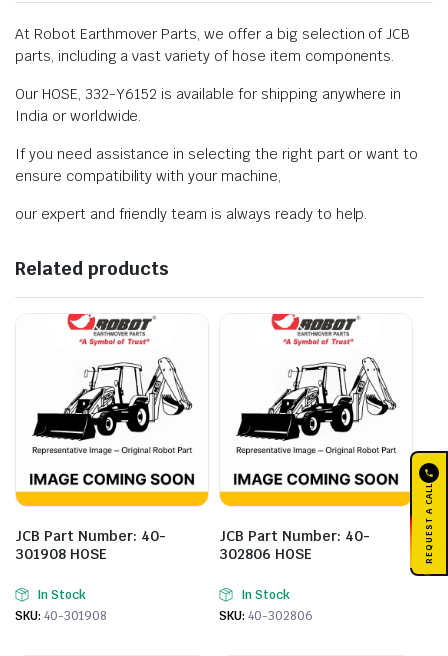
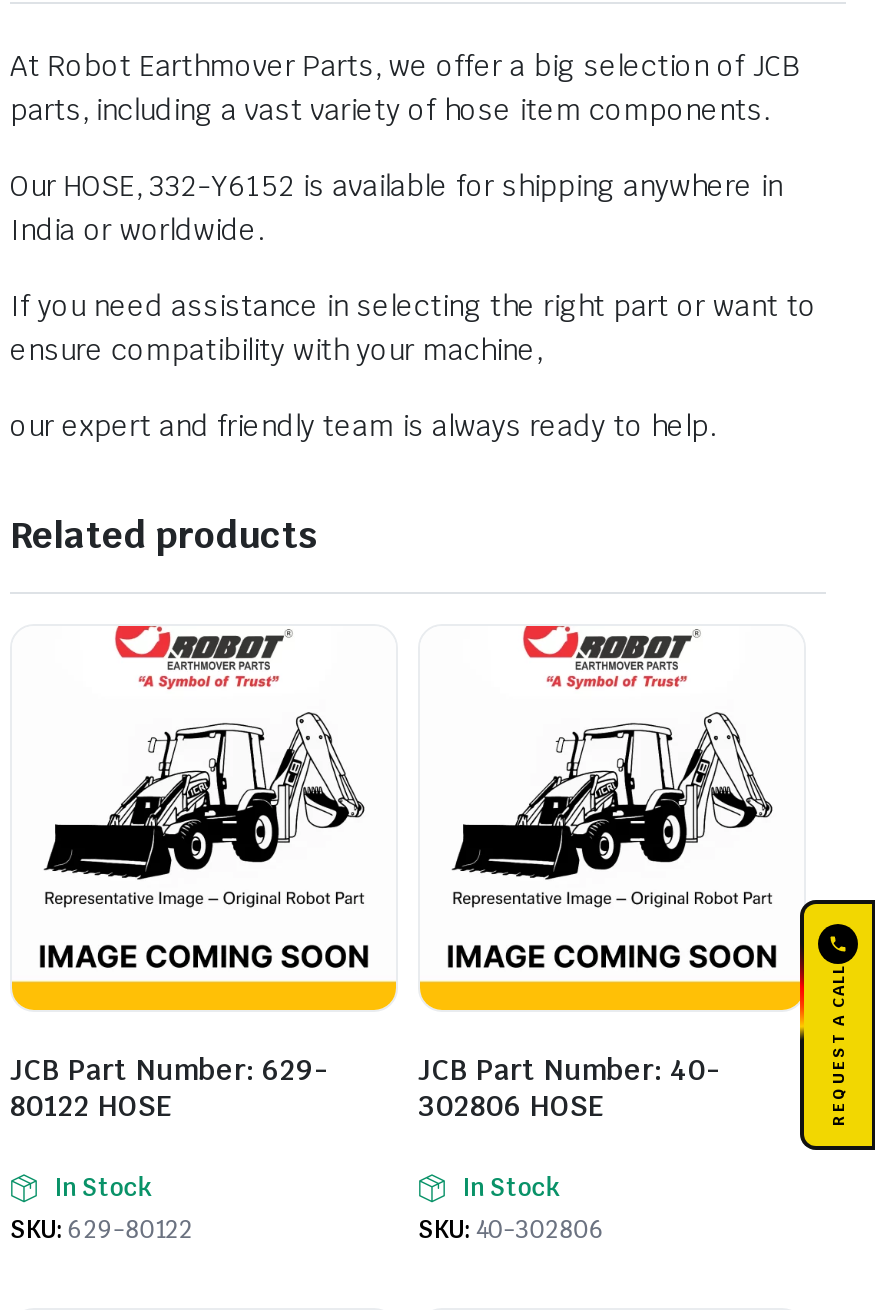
- JCB Part Number: 40-
+ JCB Part Number: 629-

- 301908 HOSE
+ 80122 HOSE

- SKU: 40-301908
+ SKU: 629-80122
